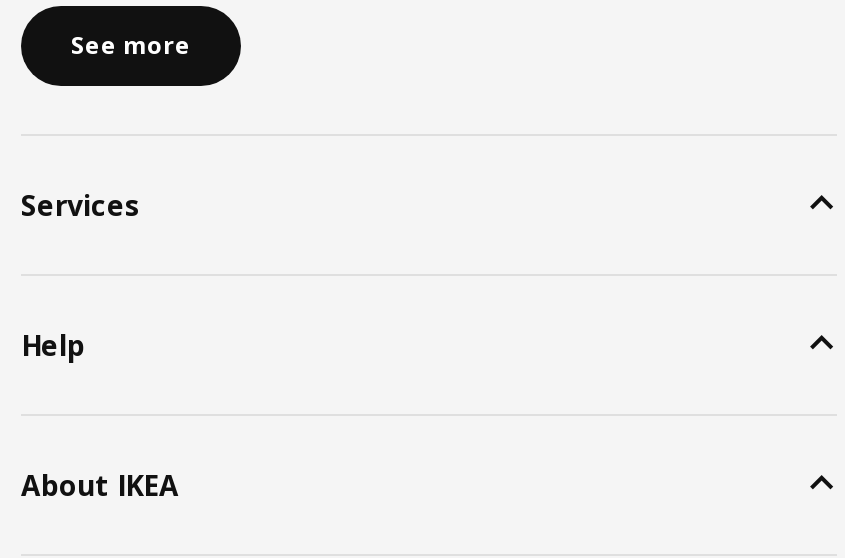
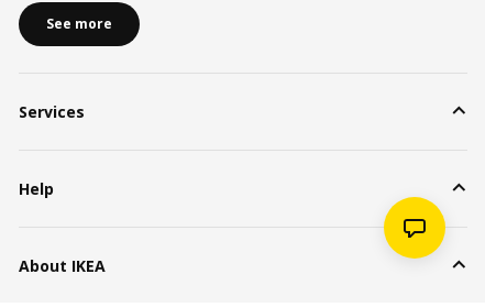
+ [image]
